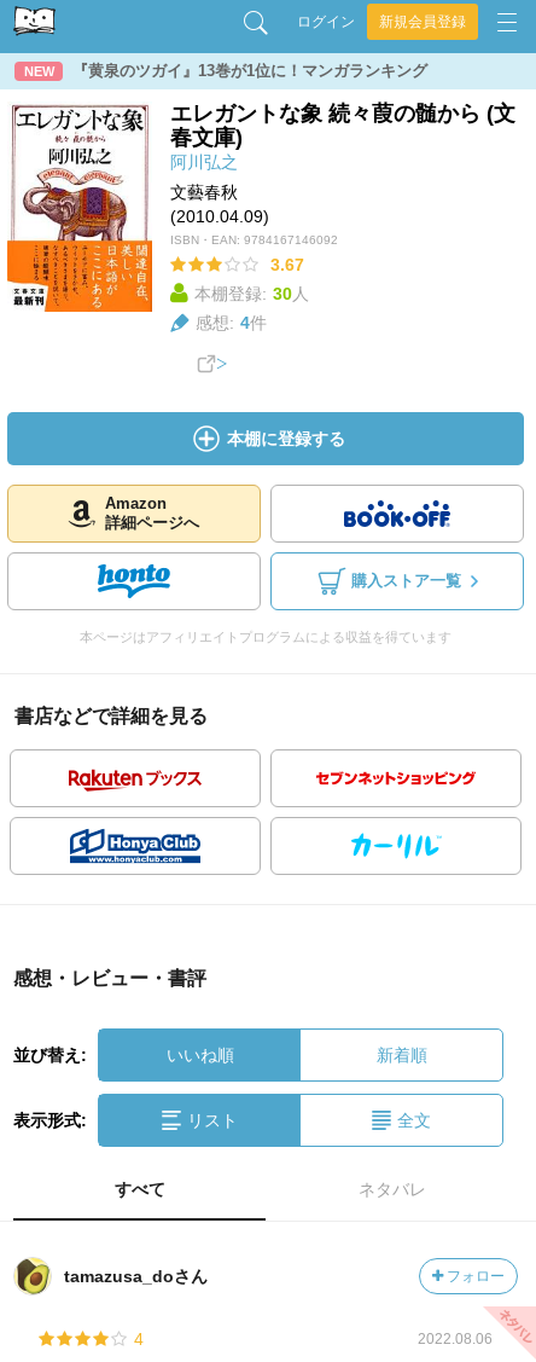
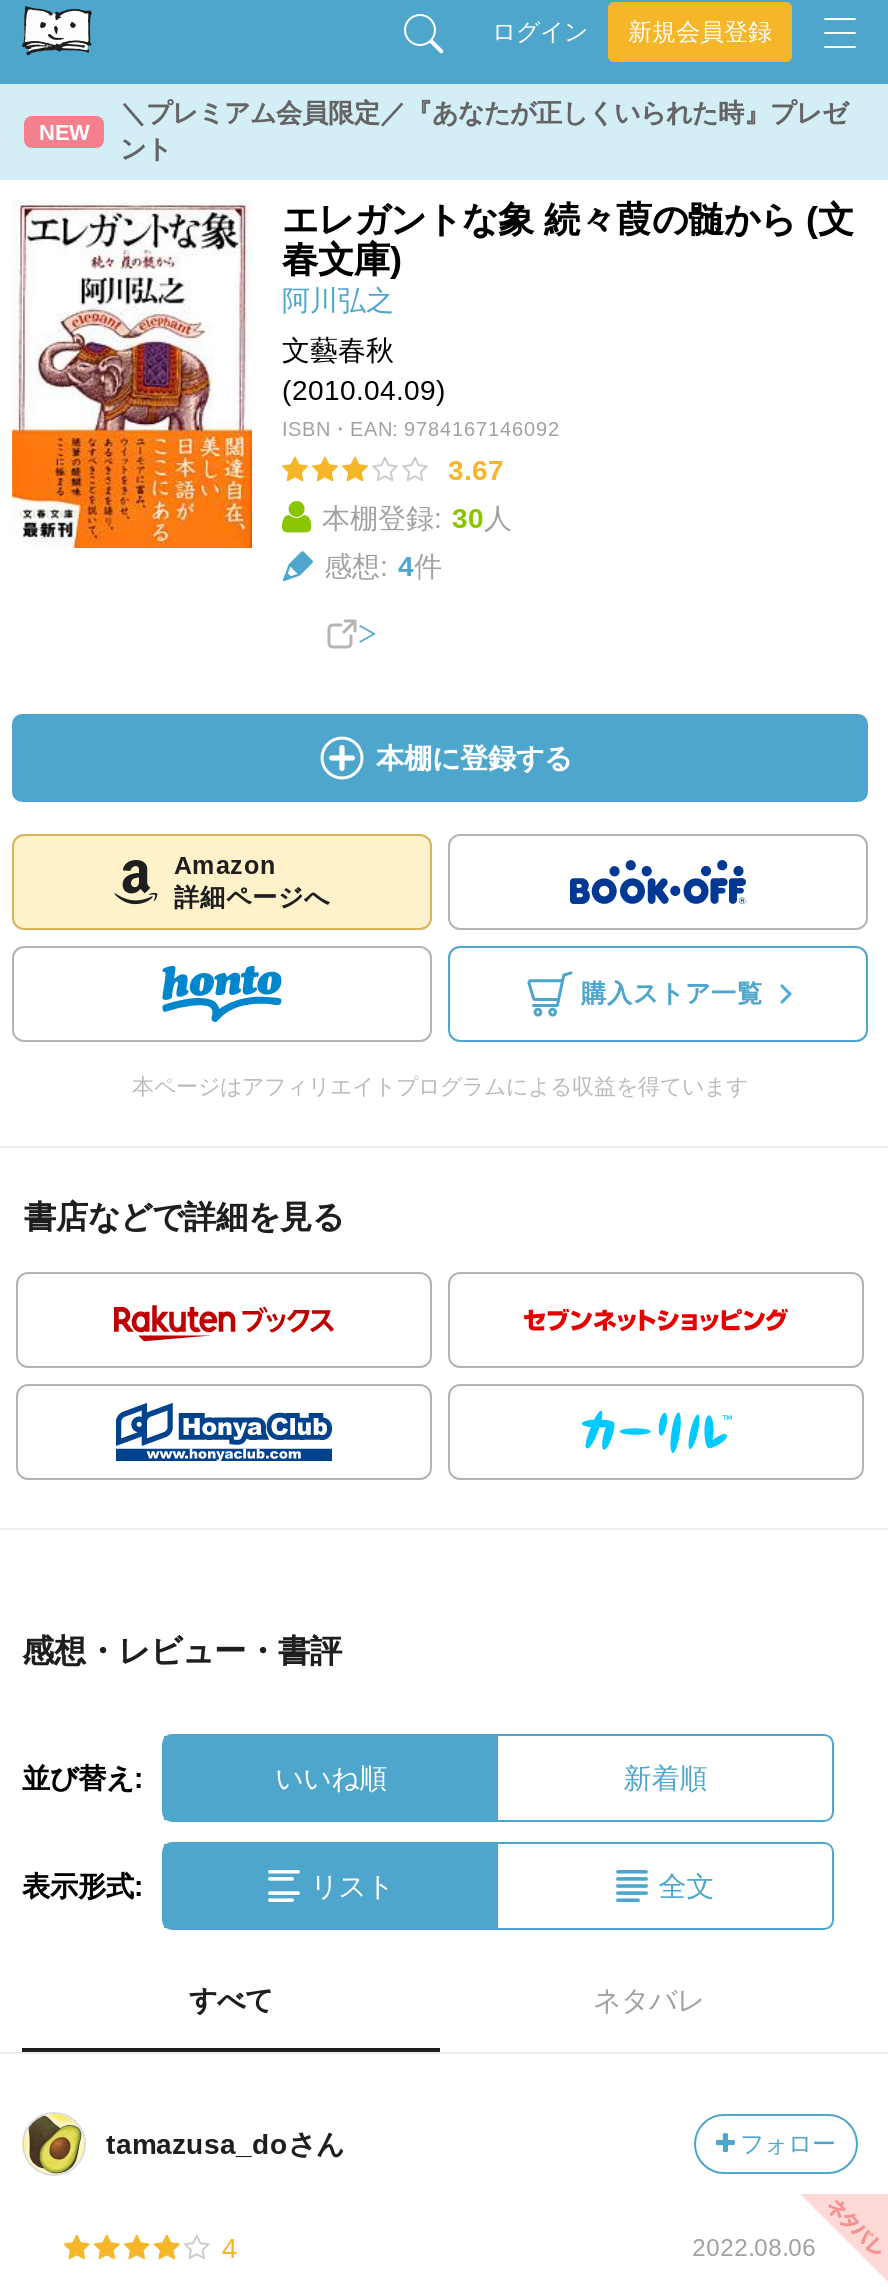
- 『黄泉のツガイ』13巻が1位に！マンガランキング
+ ＼プレミアム会員限定／『あなたが正しくいられた時』プレゼ
+ ント
